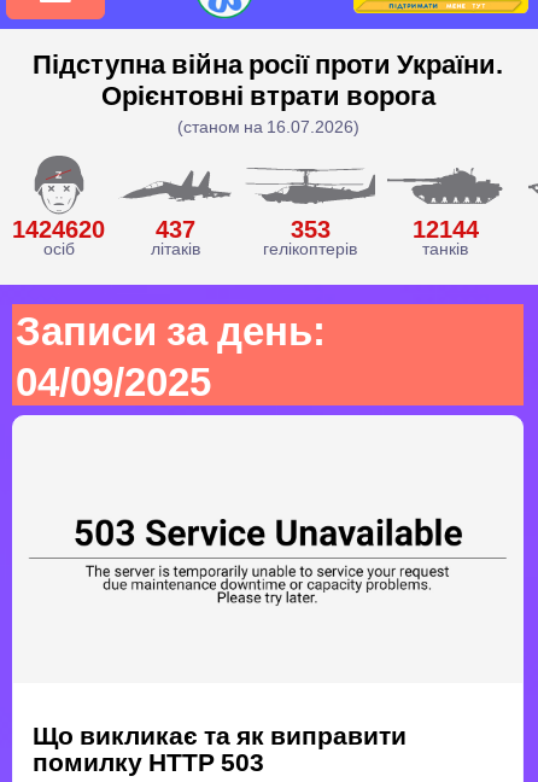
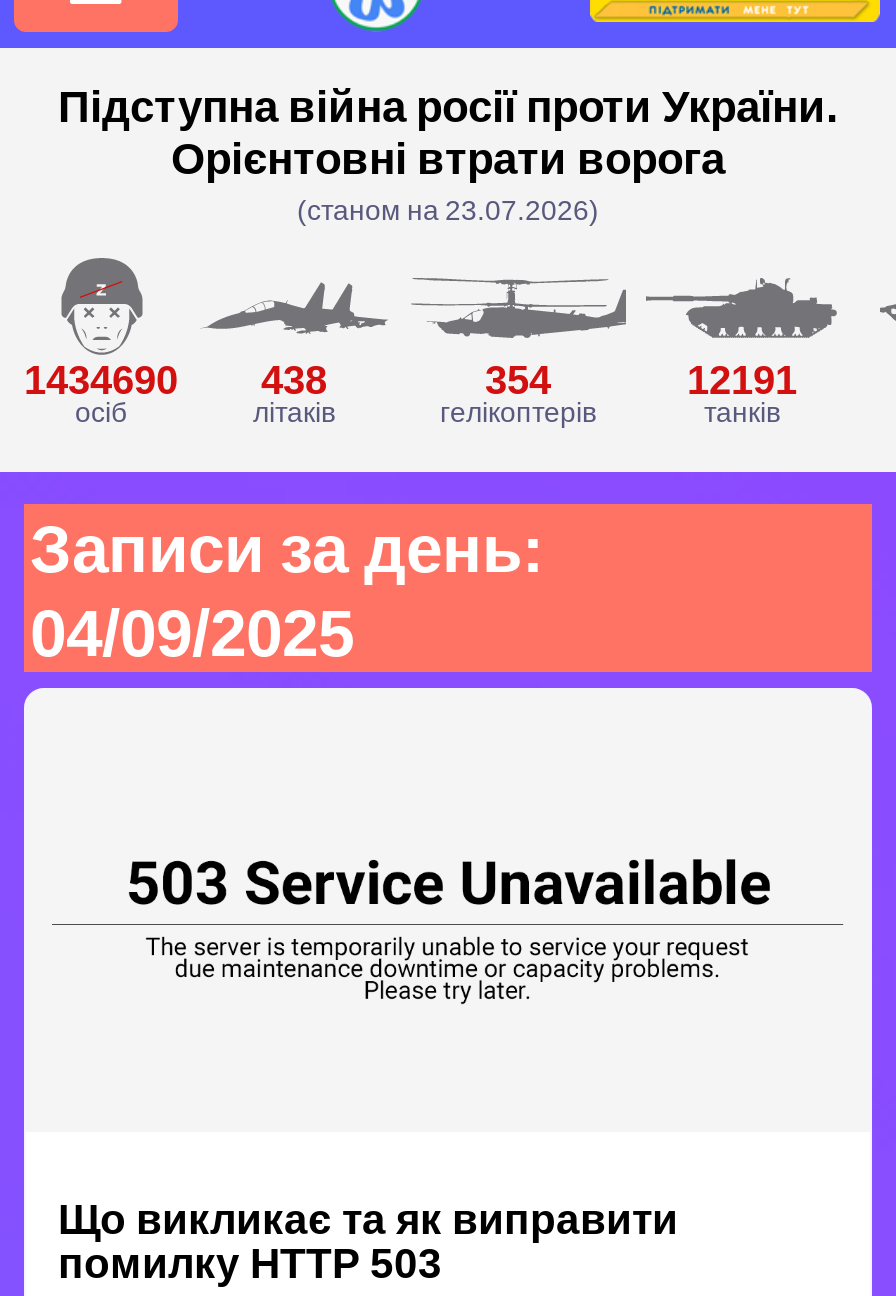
- (станом на 16.07.2026)
+ (станом на 23.07.2026)

- 1424620
+ 1434690

- 437
+ 438

- 353
+ 354

- 12144
+ 12191
